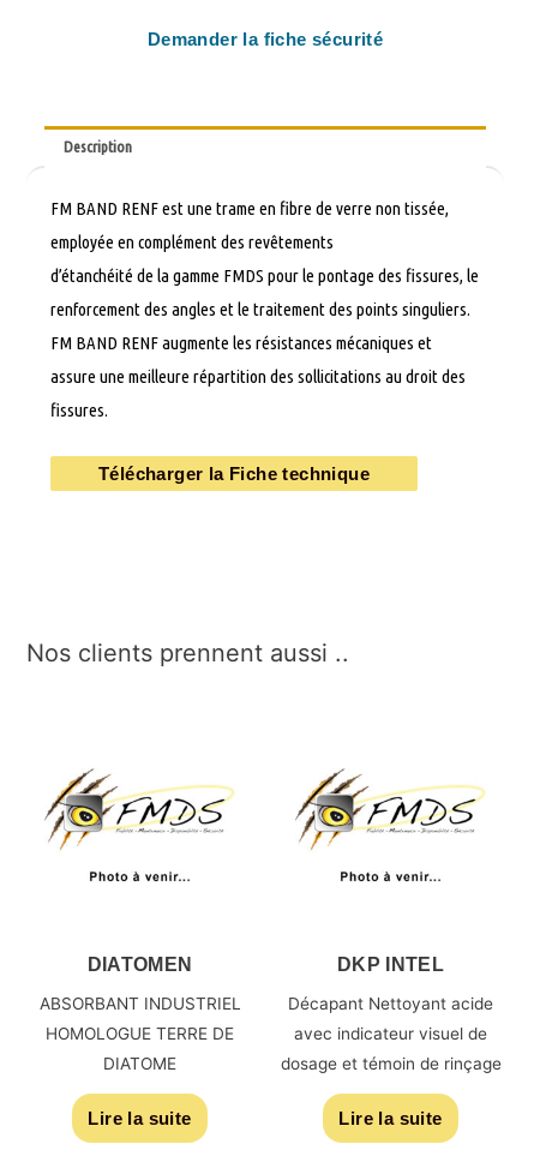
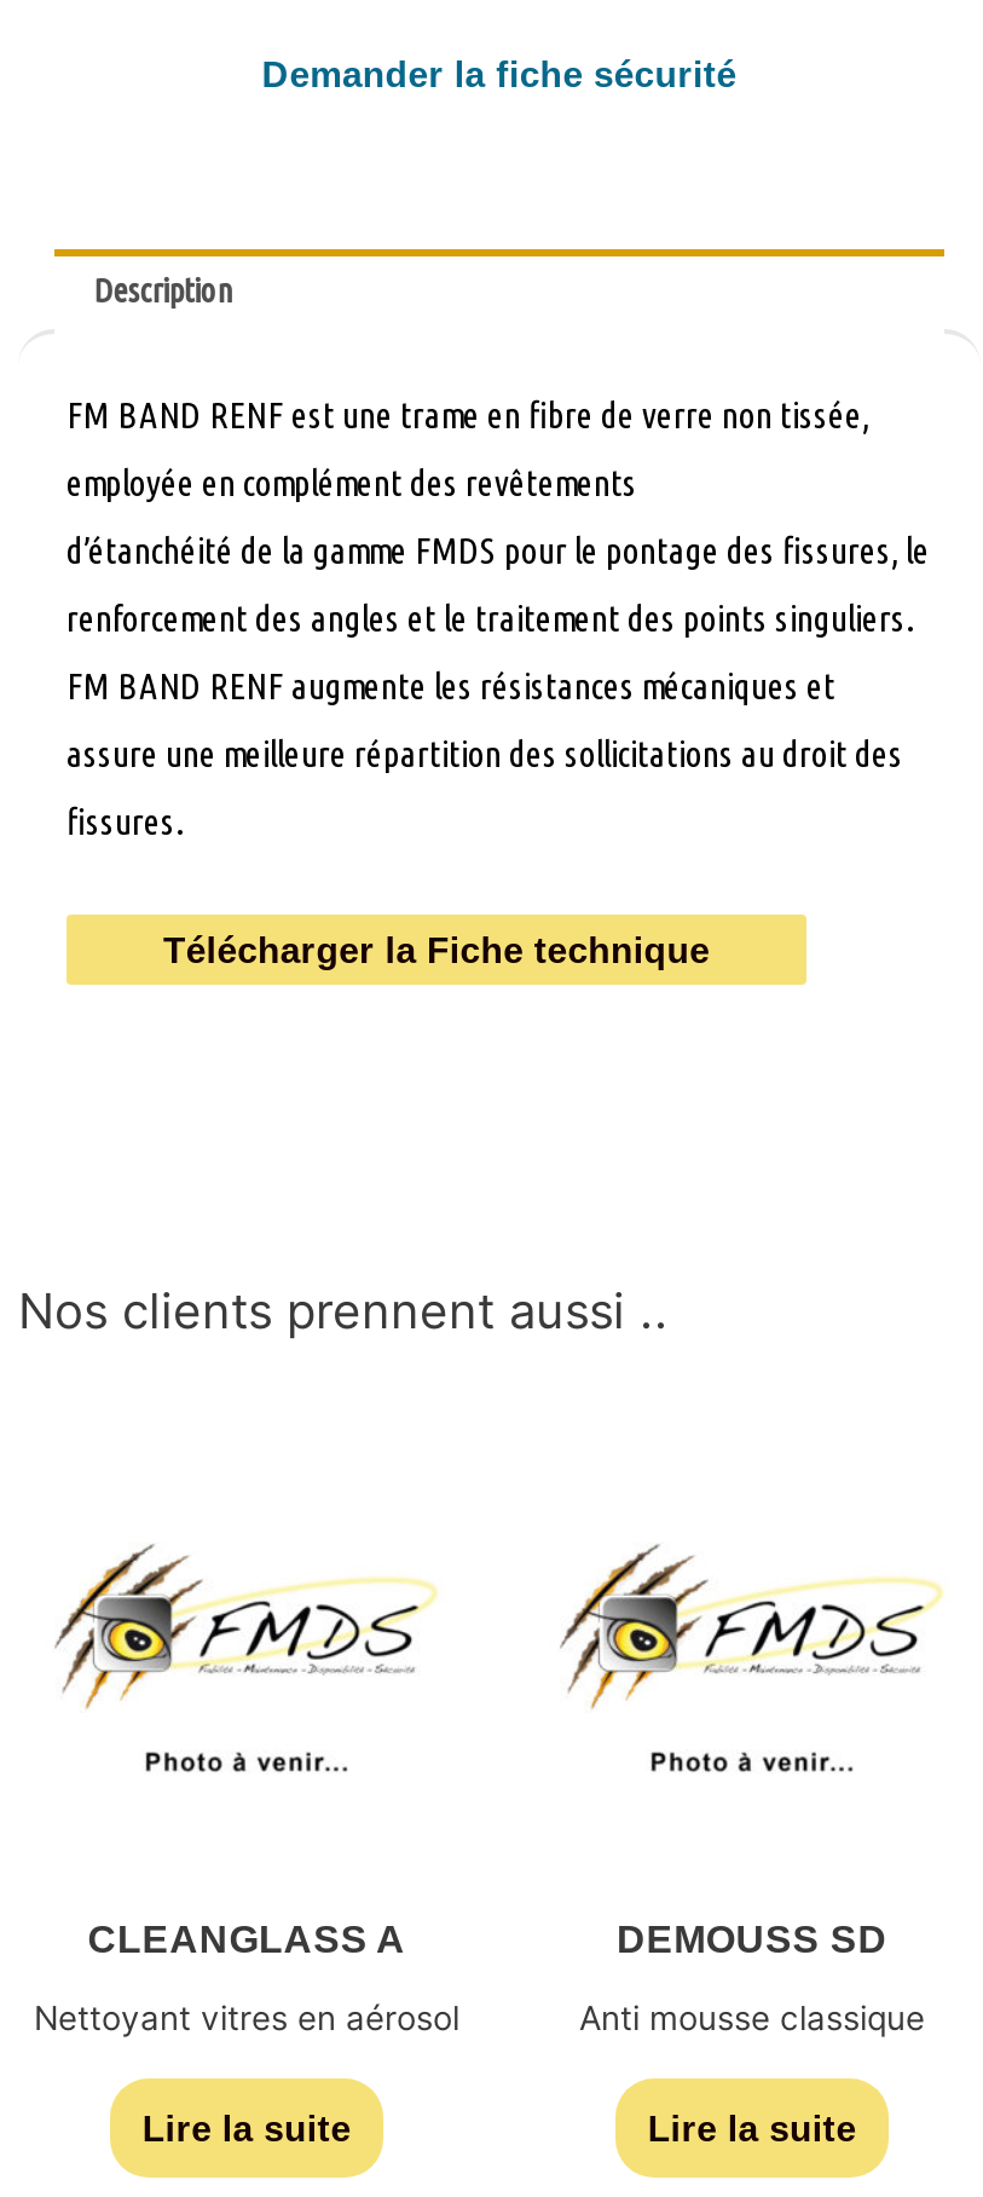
- DIATOMEN
- ABSORBANT INDUSTRIEL
- HOMOLOGUE TERRE DE
- DIATOME
+ CLEANGLASS A
+ Nettoyant vitres en aérosol

- DKP INTEL
- Décapant Nettoyant acide
- avec indicateur visuel de
- dosage et témoin de rinçage
+ DEMOUSS SD
+ Anti mousse classique
